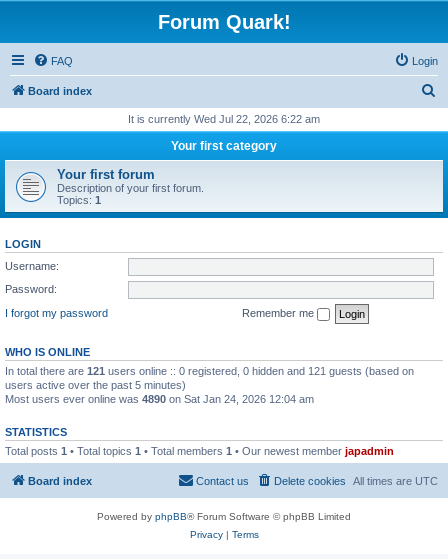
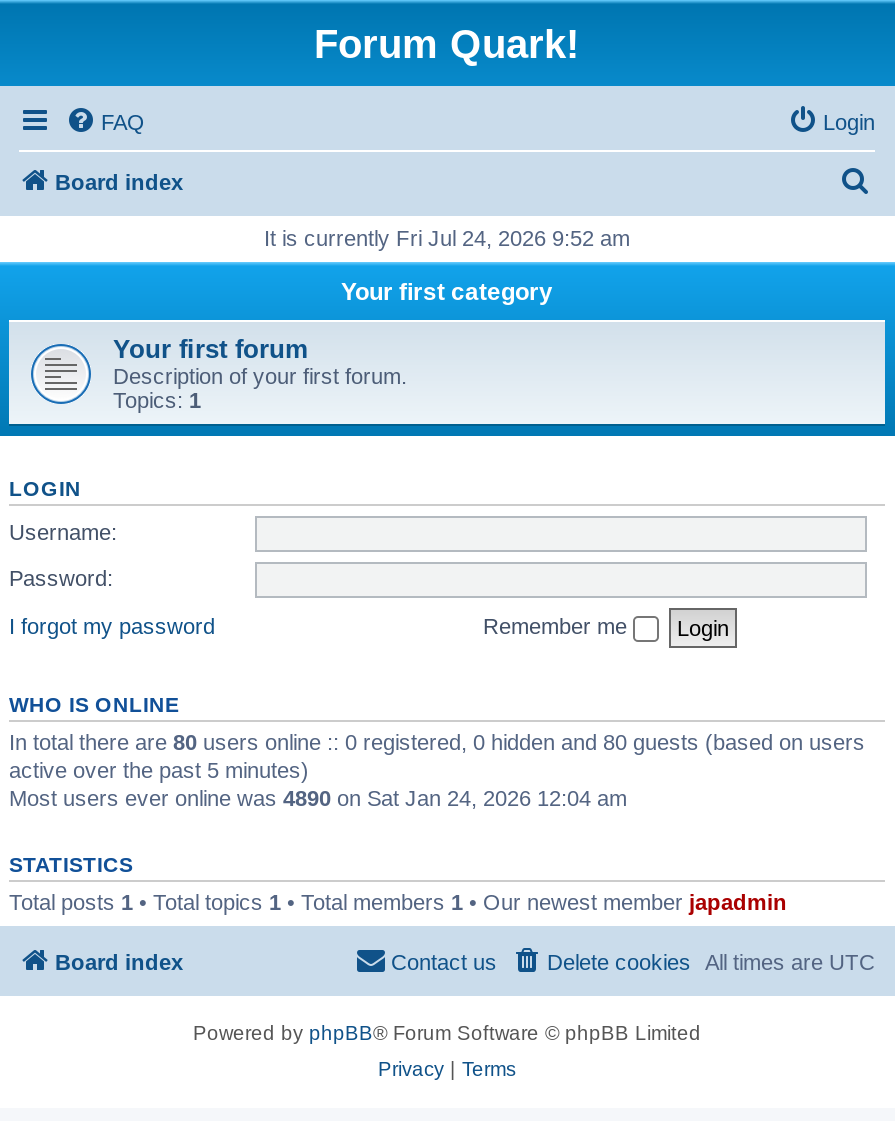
- It is currently Wed Jul 22, 2026 6:22 am
+ It is currently Fri Jul 24, 2026 9:52 am

- In total there are 121 users online :: 0 registered, 0 hidden and 121 guests (based on
- users active over the past 5 minutes)
+ In total there are 80 users online :: 0 registered, 0 hidden and 80 guests (based on users
+ active over the past 5 minutes)
